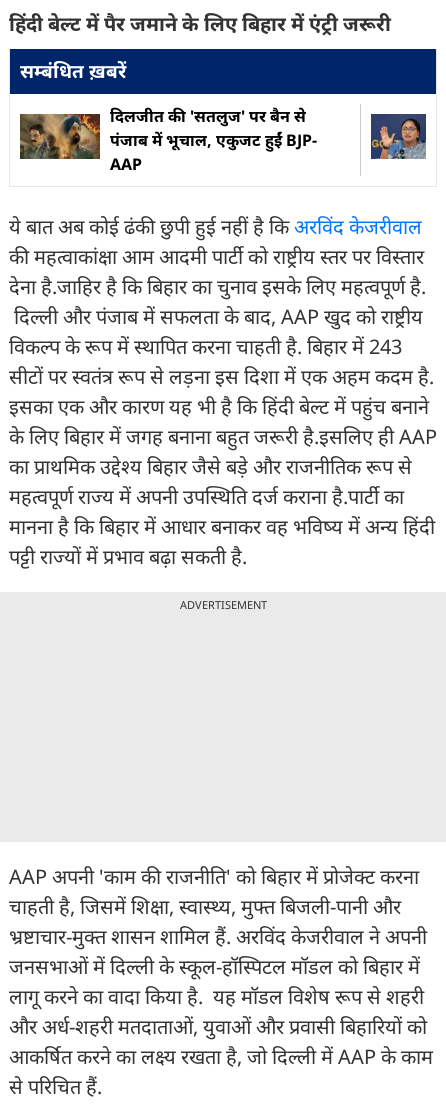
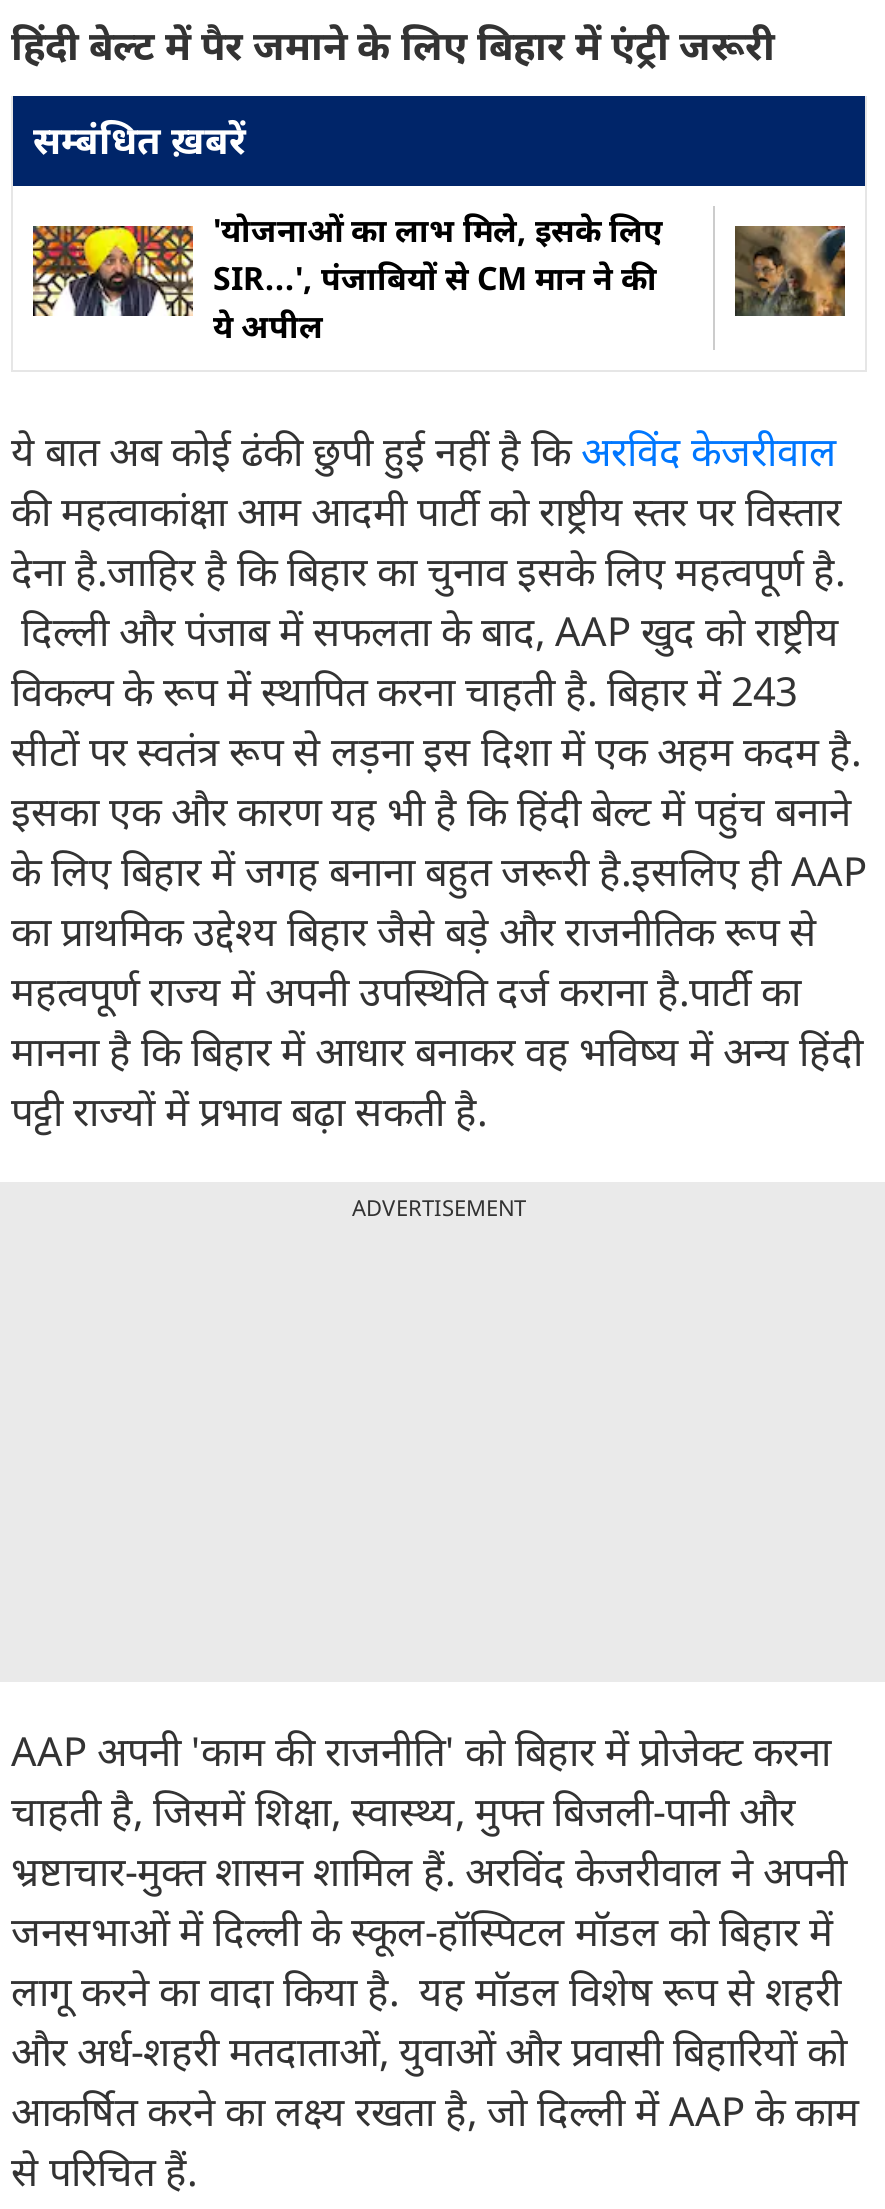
- [image]
- दिलजीत की 'सतलुज' पर बैन से
- पंजाब में भूचाल, एकुजट हुईं BJP-
- AAP
+ [image]
+ 'योजनाओं का लाभ मिले, इसके लिए
+ SIR...', पंजाबियों से CM मान ने की
+ ये अपील

- [image]
+ [image]
